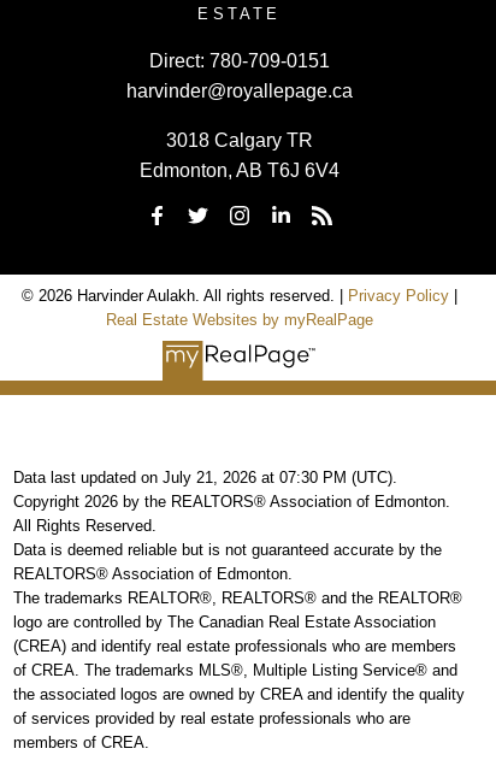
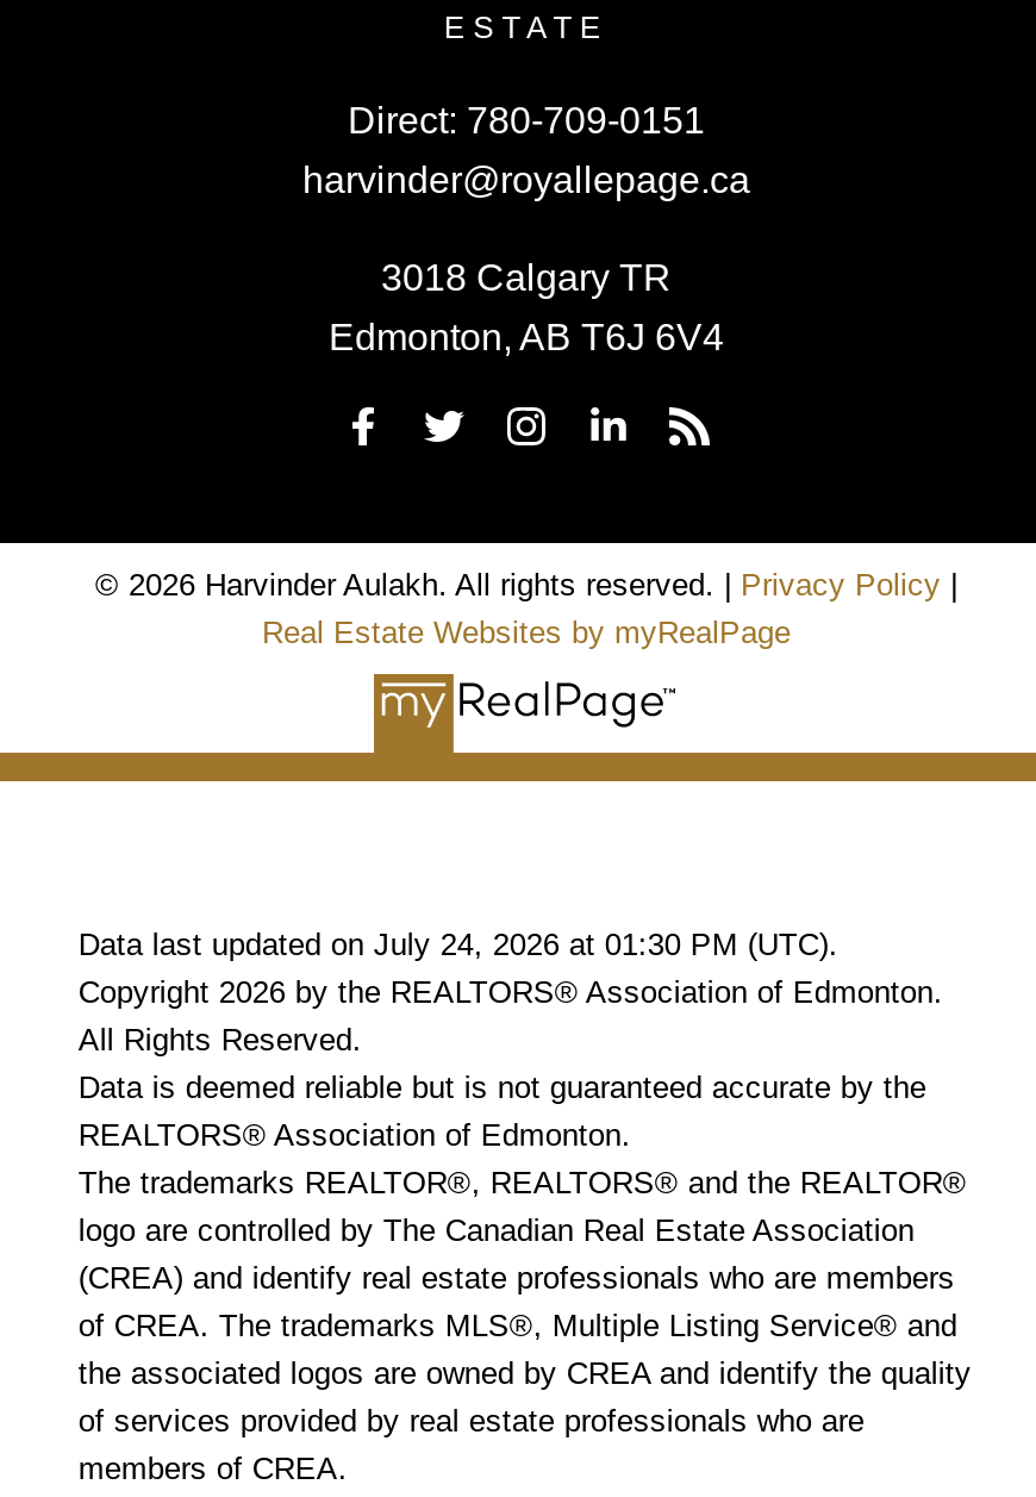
- Data last updated on July 21, 2026 at 07:30 PM (UTC).
+ Data last updated on July 24, 2026 at 01:30 PM (UTC).
